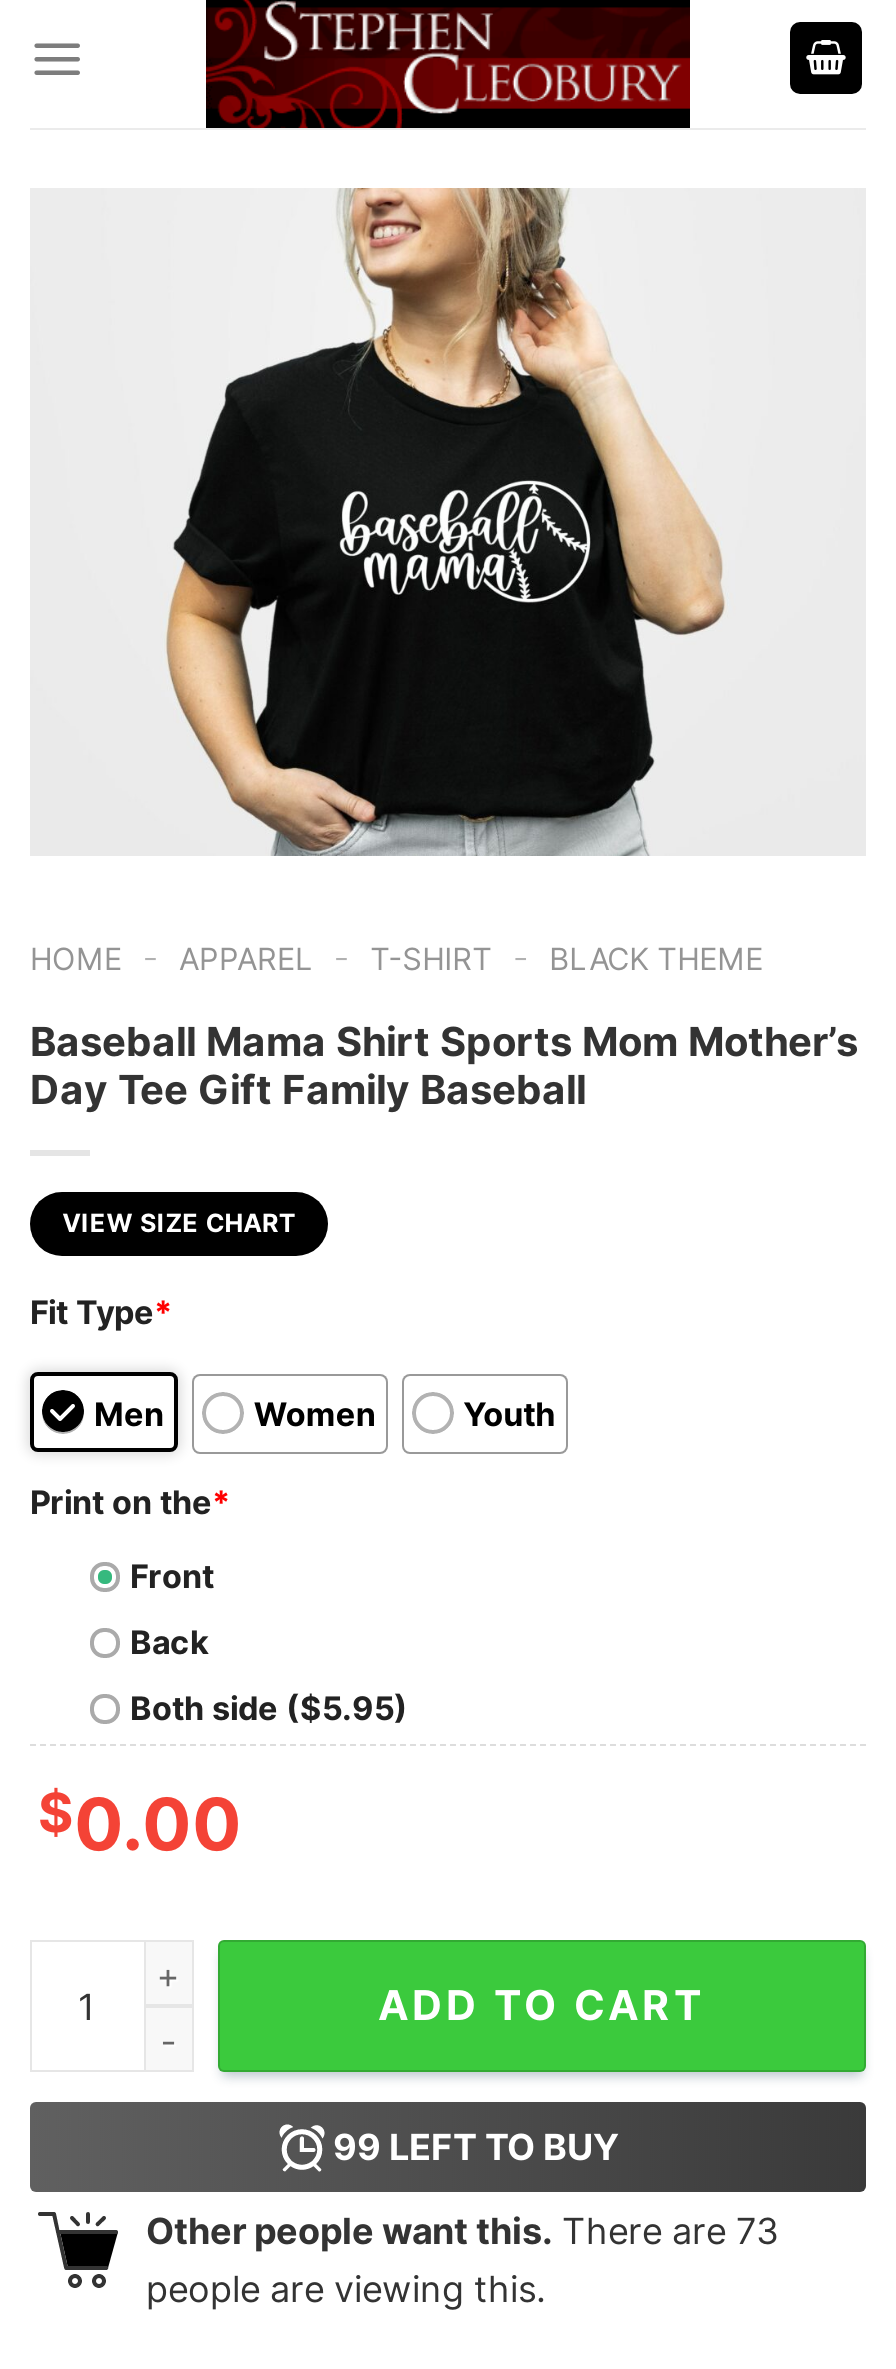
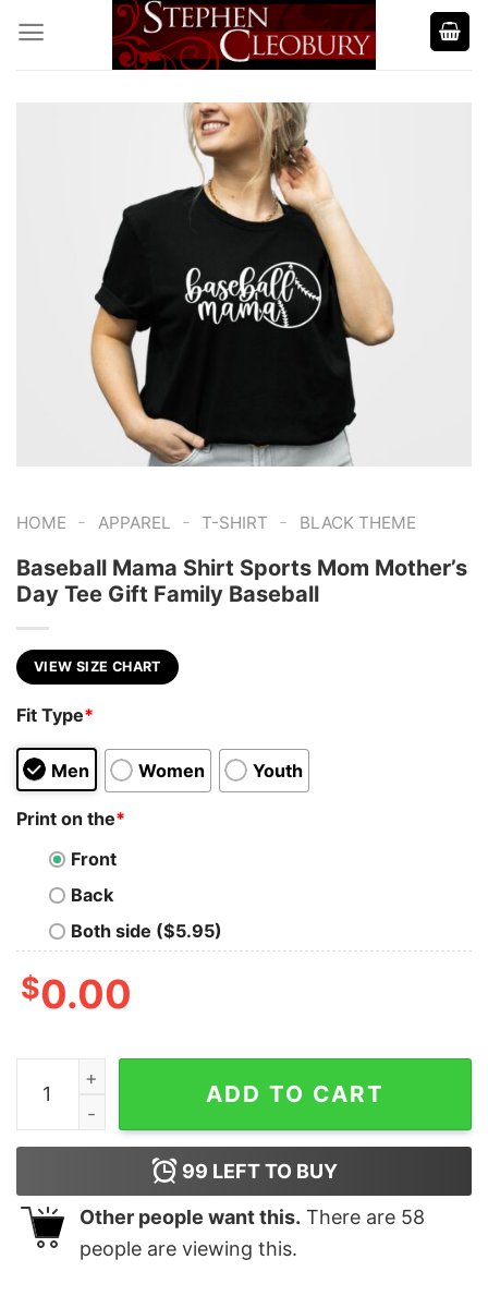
- Other people want this. There are 73
+ Other people want this. There are 58
